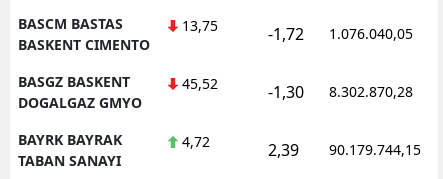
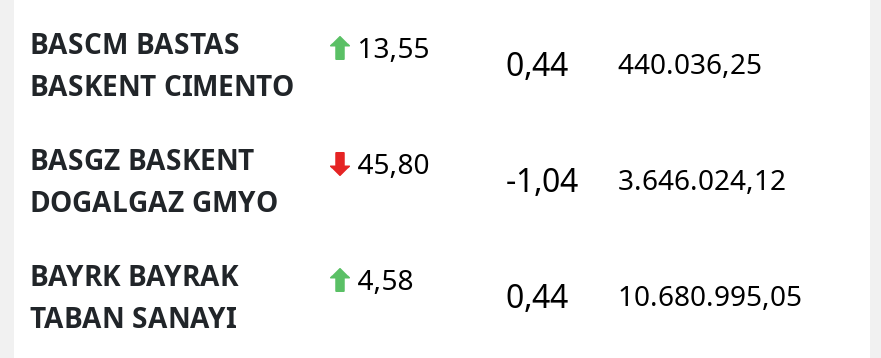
- 13,75
+ 13,55

- -1,72
+ 0,44

- 1.076.040,05
+ 440.036,25

- 45,52
+ 45,80

- -1,30
+ -1,04

- 8.302.870,28
+ 3.646.024,12

- 4,72
+ 4,58

- 2,39
+ 0,44

- 90.179.744,15
+ 10.680.995,05
